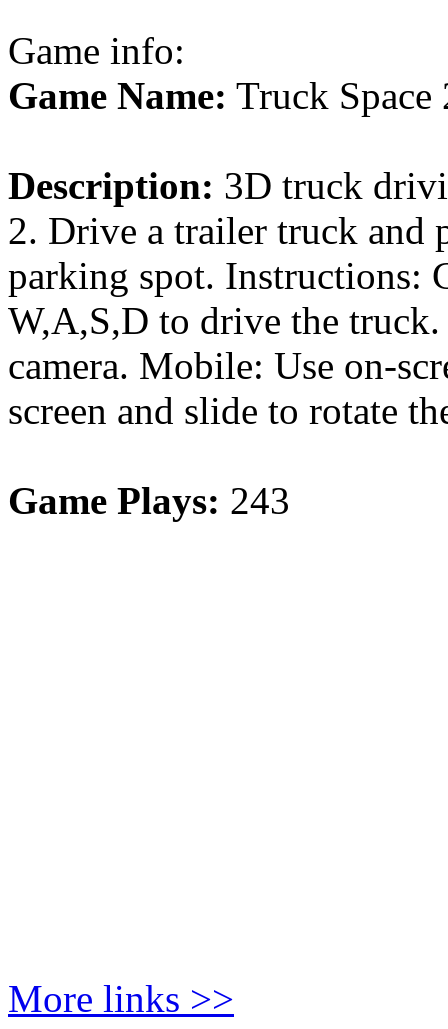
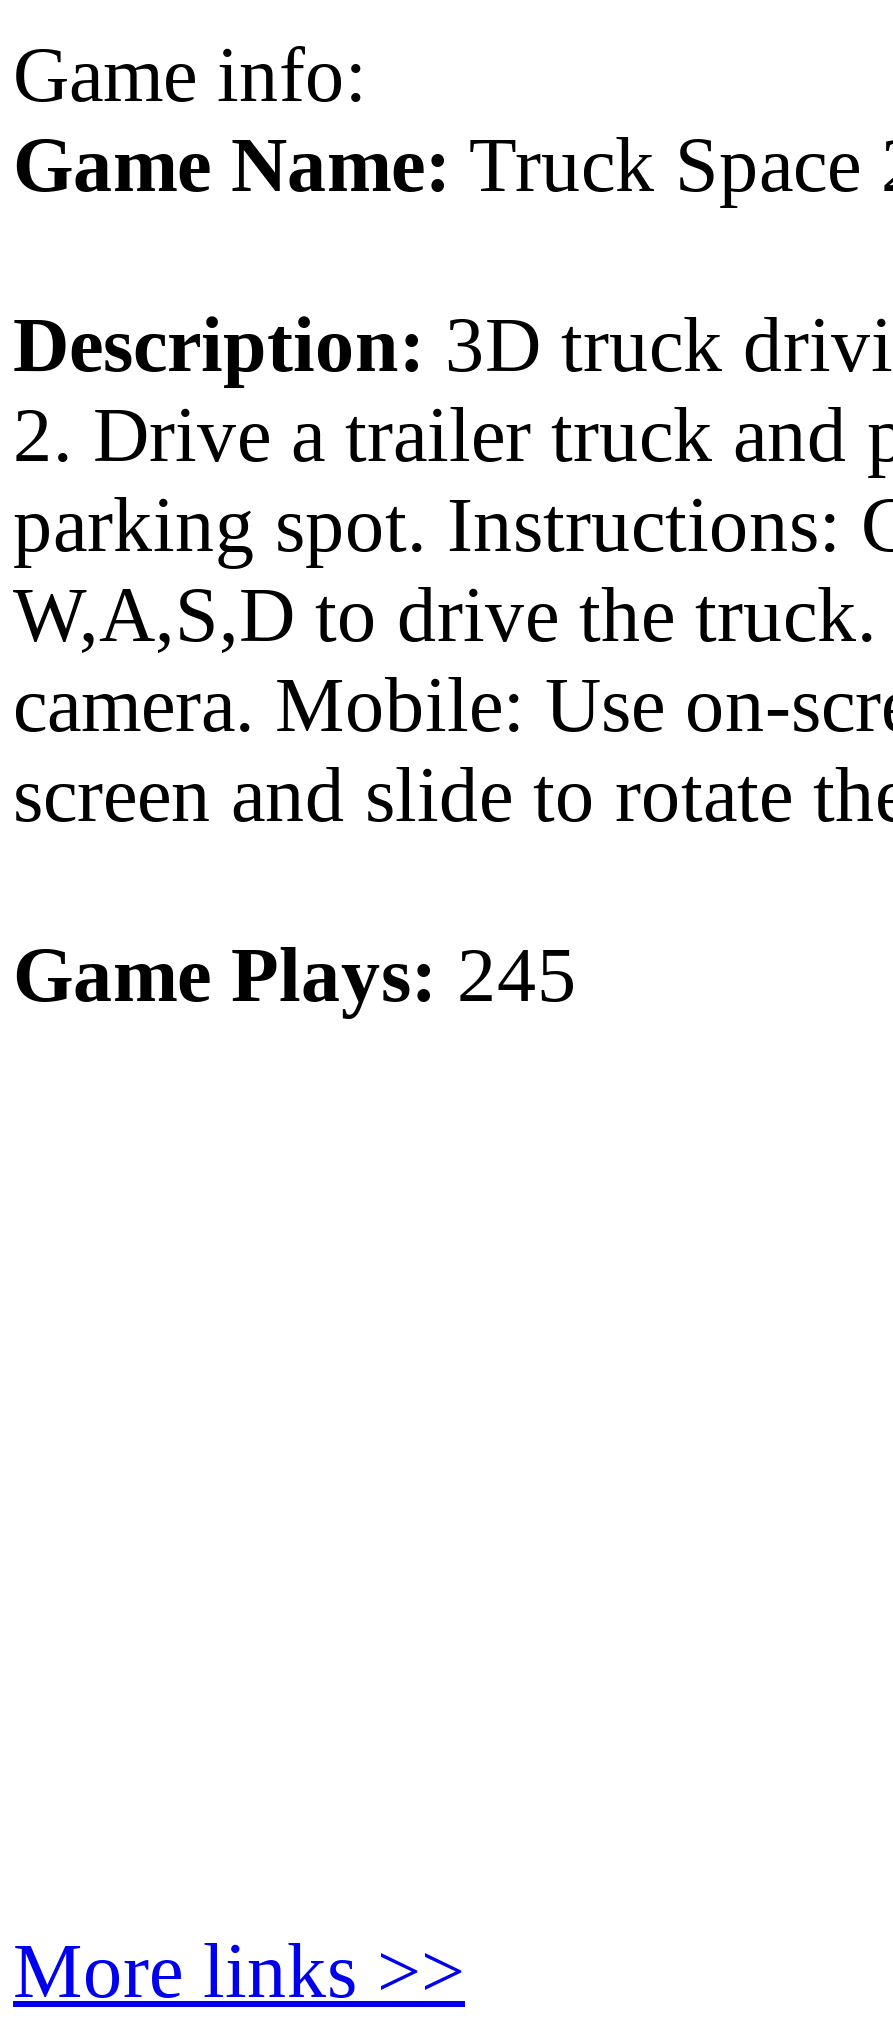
- Game Plays: 243
+ Game Plays: 245
